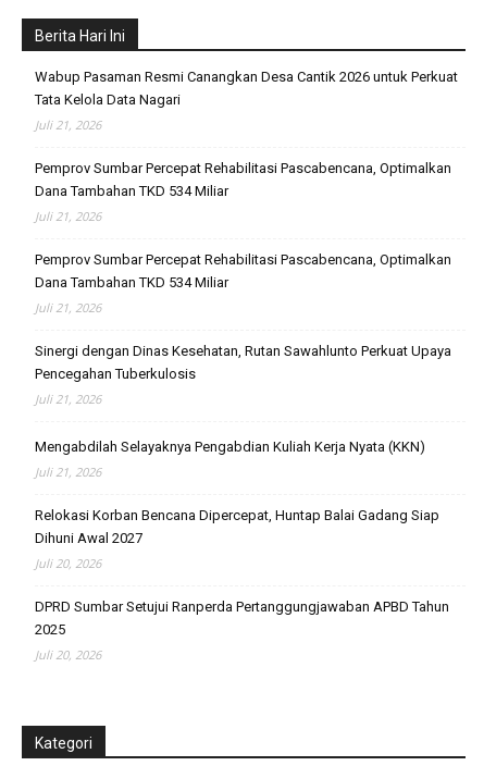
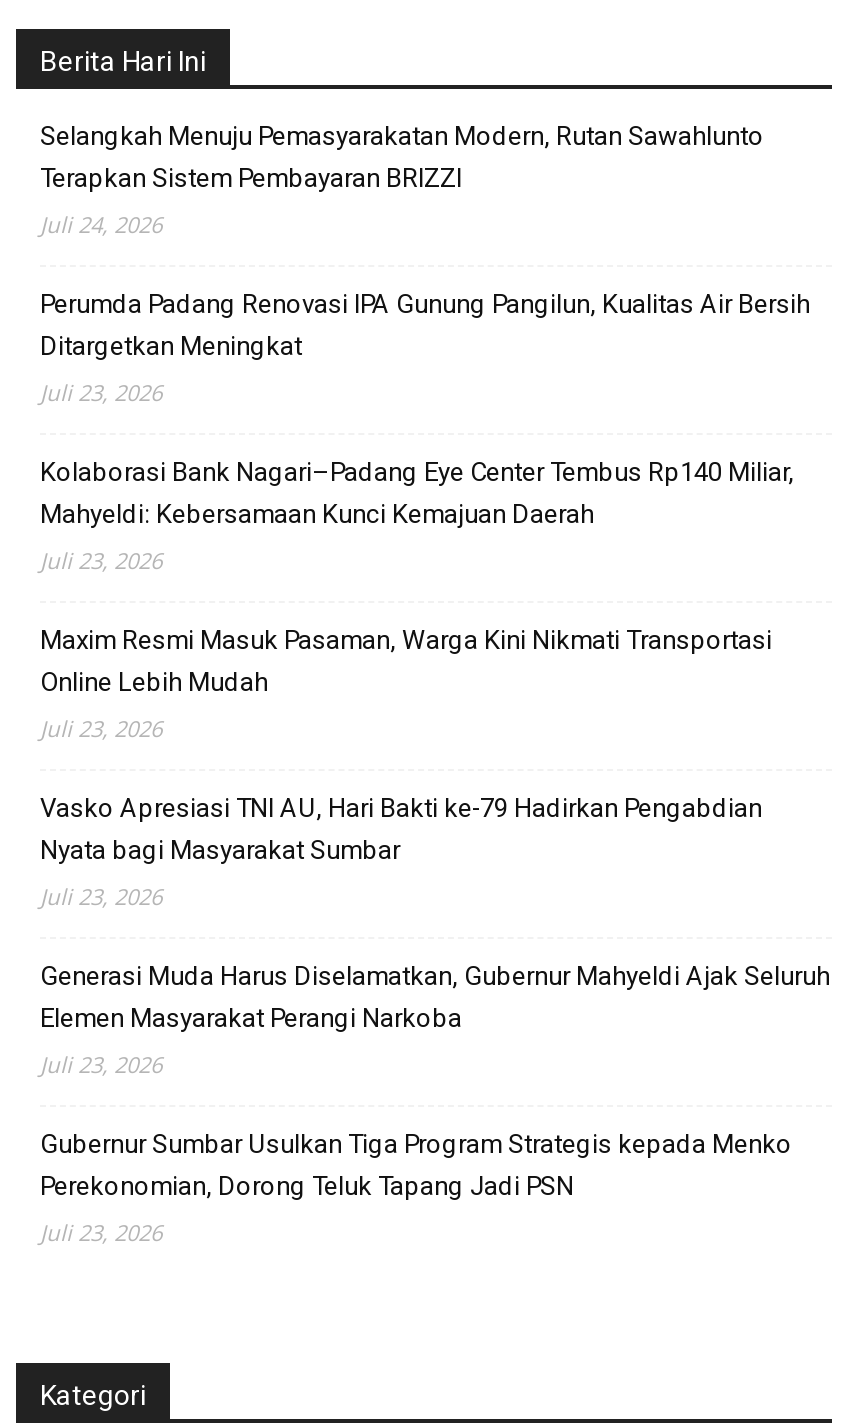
- Wabup Pasaman Resmi Canangkan Desa Cantik 2026 untuk Perkuat
- Tata Kelola Data Nagari
+ Selangkah Menuju Pemasyarakatan Modern, Rutan Sawahlunto
+ Terapkan Sistem Pembayaran BRIZZI

- Juli 21, 2026
+ Juli 24, 2026

- Pemprov Sumbar Percepat Rehabilitasi Pascabencana, Optimalkan
- Dana Tambahan TKD 534 Miliar
+ Perumda Padang Renovasi IPA Gunung Pangilun, Kualitas Air Bersih
+ Ditargetkan Meningkat

- Juli 21, 2026
+ Juli 23, 2026

- Pemprov Sumbar Percepat Rehabilitasi Pascabencana, Optimalkan
- Dana Tambahan TKD 534 Miliar
+ Kolaborasi Bank Nagari–Padang Eye Center Tembus Rp140 Miliar,
+ Mahyeldi: Kebersamaan Kunci Kemajuan Daerah

- Juli 21, 2026
+ Juli 23, 2026

- Sinergi dengan Dinas Kesehatan, Rutan Sawahlunto Perkuat Upaya
- Pencegahan Tuberkulosis
+ Maxim Resmi Masuk Pasaman, Warga Kini Nikmati Transportasi
+ Online Lebih Mudah

- Juli 21, 2026
+ Juli 23, 2026

- Mengabdilah Selayaknya Pengabdian Kuliah Kerja Nyata (KKN)
+ Vasko Apresiasi TNI AU, Hari Bakti ke-79 Hadirkan Pengabdian
+ Nyata bagi Masyarakat Sumbar

- Juli 21, 2026
+ Juli 23, 2026

- Relokasi Korban Bencana Dipercepat, Huntap Balai Gadang Siap
- Dihuni Awal 2027
+ Generasi Muda Harus Diselamatkan, Gubernur Mahyeldi Ajak Seluruh
+ Elemen Masyarakat Perangi Narkoba

- Juli 20, 2026
+ Juli 23, 2026

- DPRD Sumbar Setujui Ranperda Pertanggungjawaban APBD Tahun
- 2025
+ Gubernur Sumbar Usulkan Tiga Program Strategis kepada Menko
+ Perekonomian, Dorong Teluk Tapang Jadi PSN

- Juli 20, 2026
+ Juli 23, 2026
